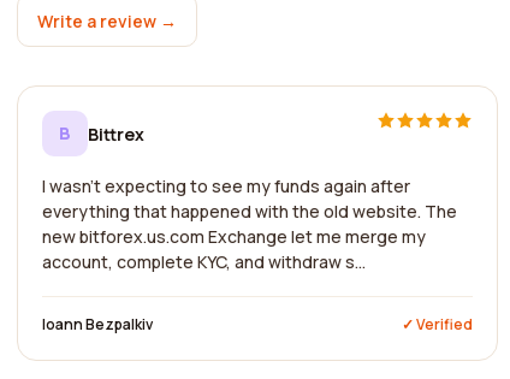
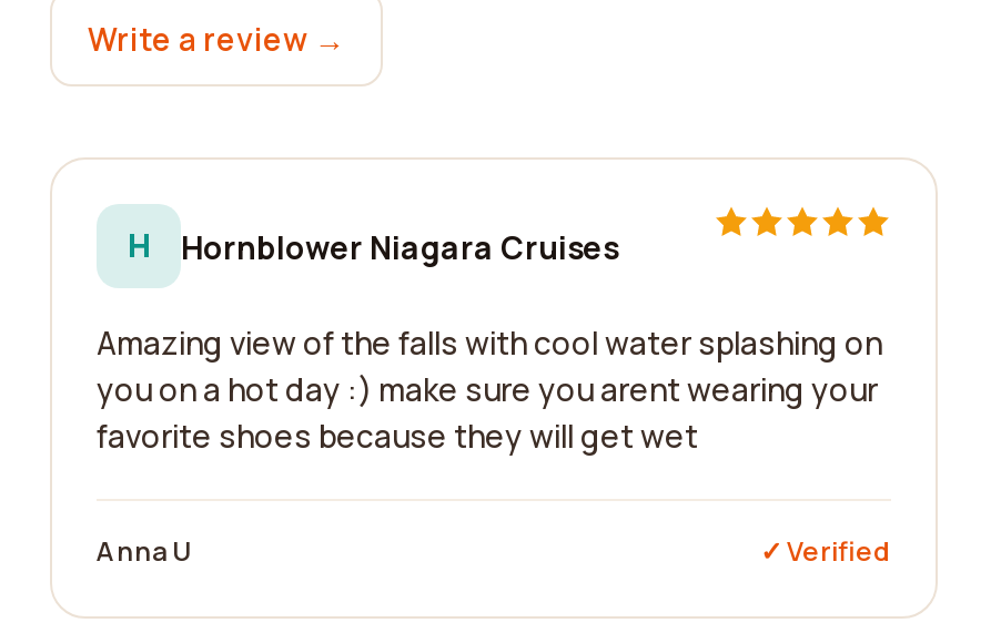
- B
- Bittrex
+ H
+ Hornblower Niagara Cruises

- I wasn't expecting to see my funds again after
- everything that happened with the old website. The
- new bitforex.us.com Exchange let me merge my
- account, complete KYC, and withdraw s...
+ Amazing view of the falls with cool water splashing on
+ you on a hot day :) make sure you arent wearing your
+ favorite shoes because they will get wet

- Ioann Bezpalkiv
+ Anna U
